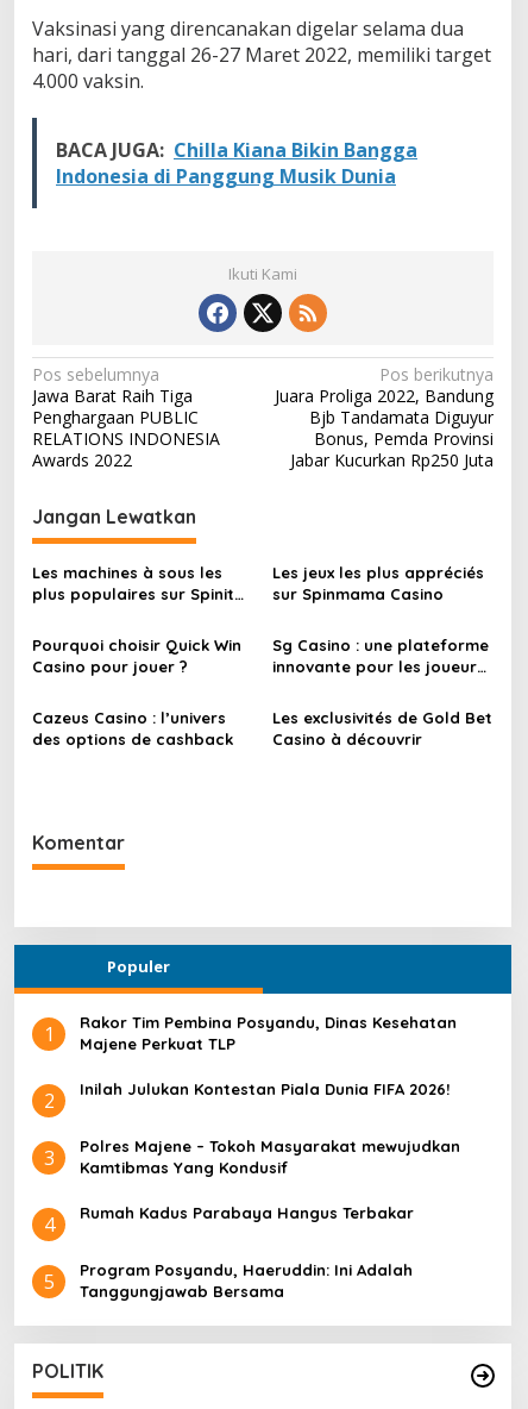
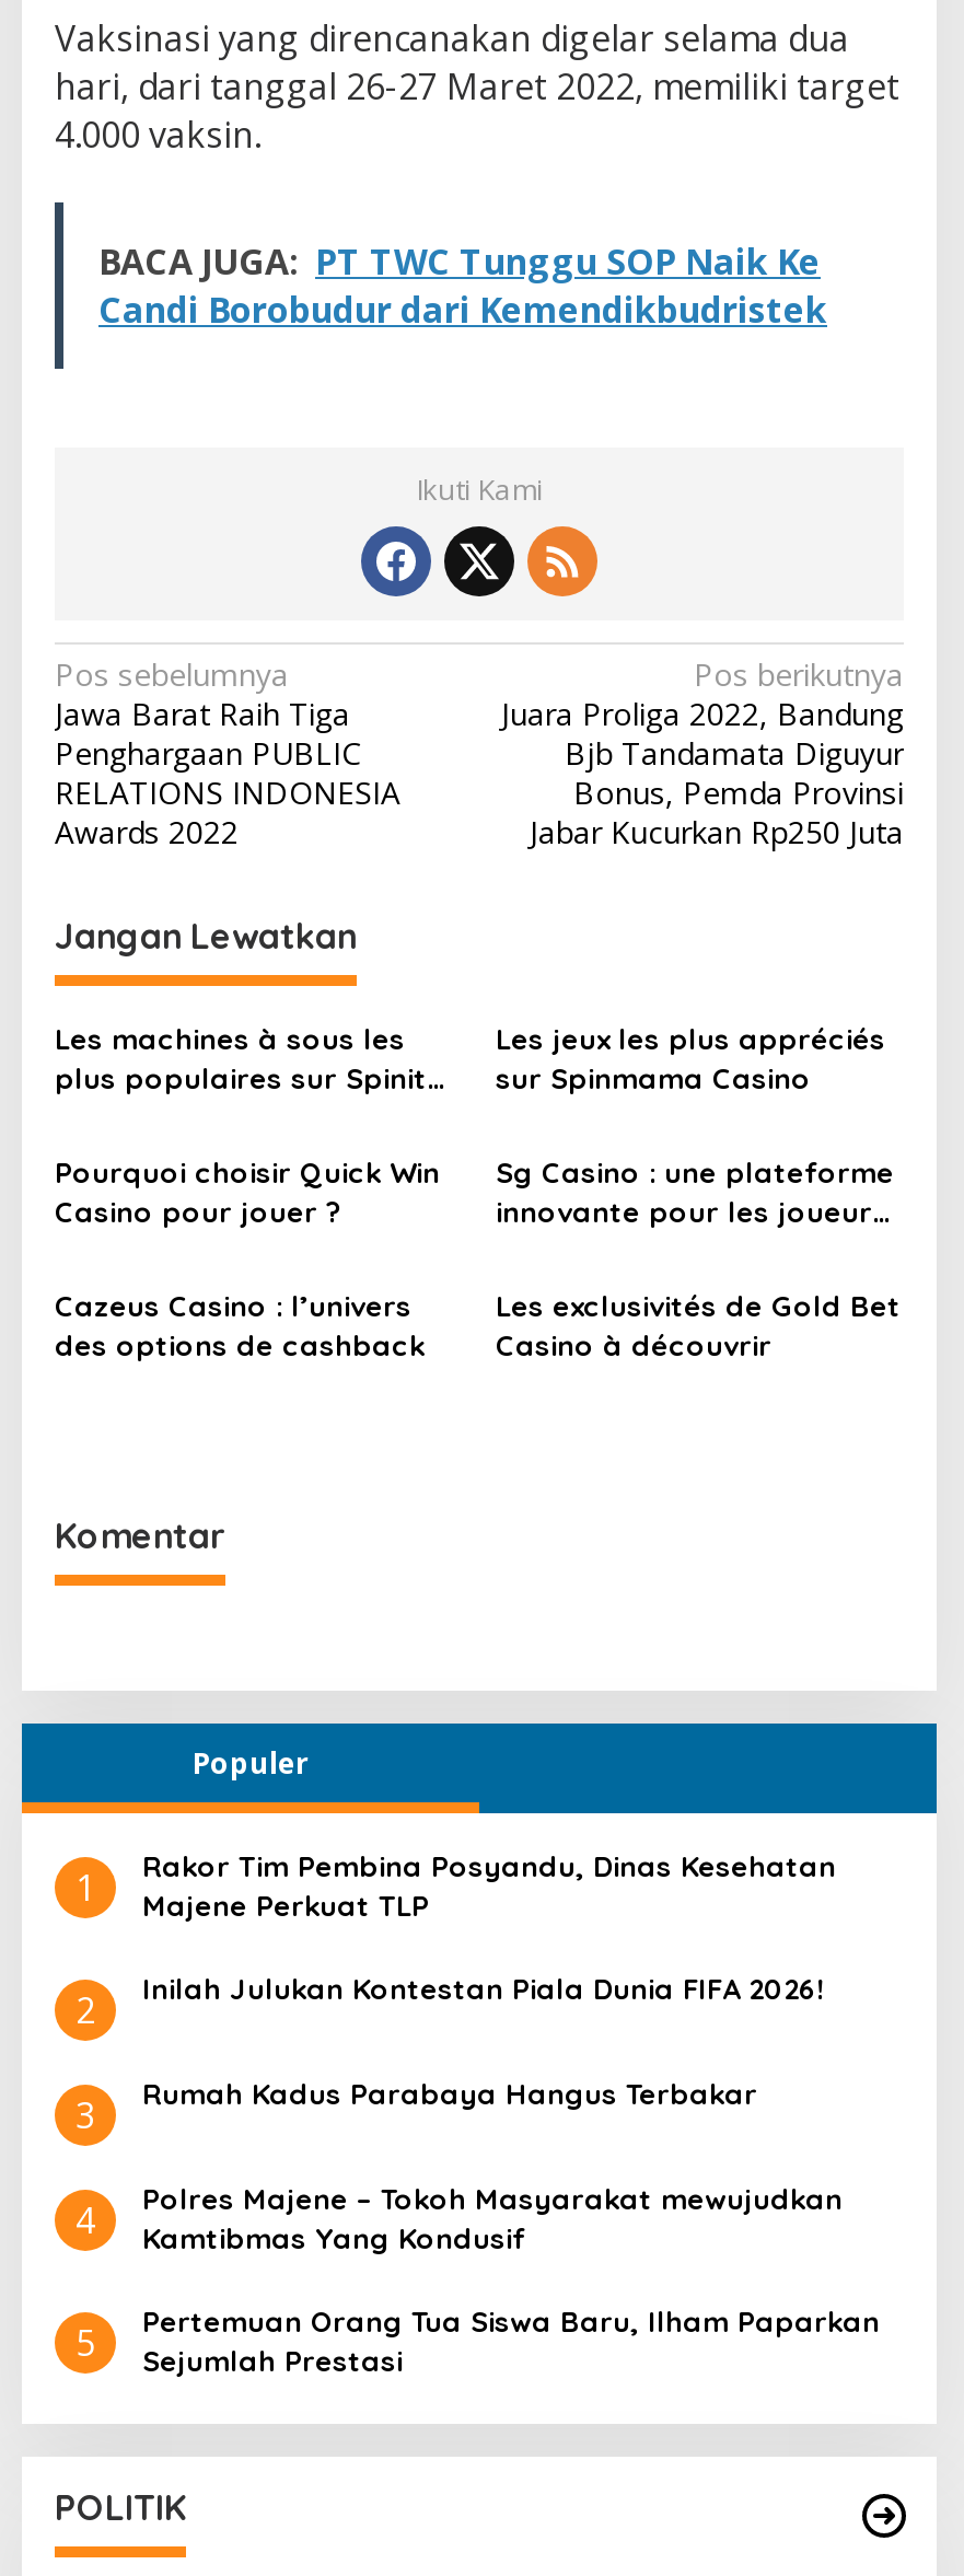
- BACA JUGA: Chilla Kiana Bikin Bangga
- Indonesia di Panggung Musik Dunia
+ BACA JUGA: PT TWC Tunggu SOP Naik Ke
+ Candi Borobudur dari Kemendikbudristek

moved down: Polres Majene – Tokoh Masyarakat mewujudkan | Kamtibmas Yang Kondusif

moved up: 4 | Rumah Kadus Parabaya Hangus Terbakar

- Program Posyandu, Haeruddin: Ini Adalah
- Tanggungjawab Bersama
+ Pertemuan Orang Tua Siswa Baru, Ilham Paparkan
+ Sejumlah Prestasi
